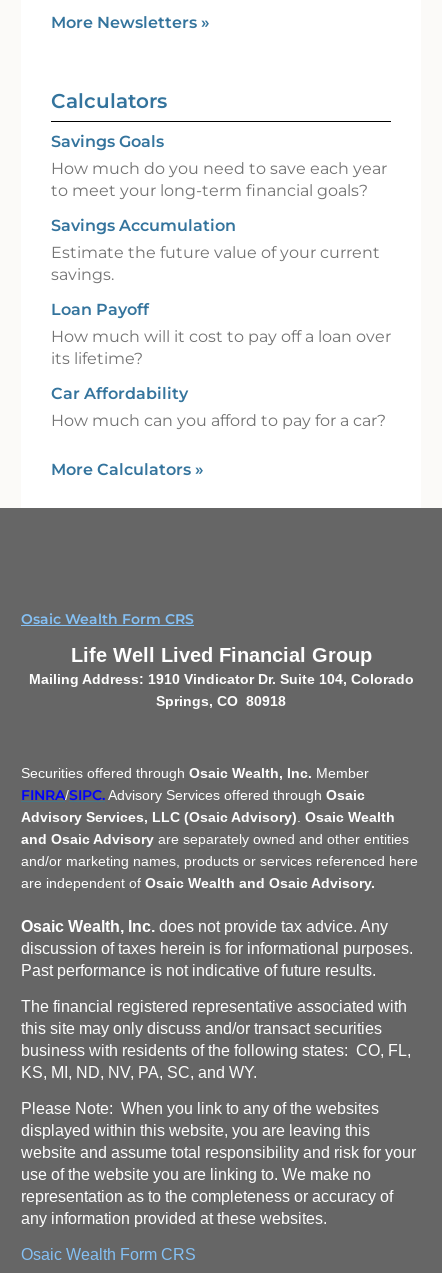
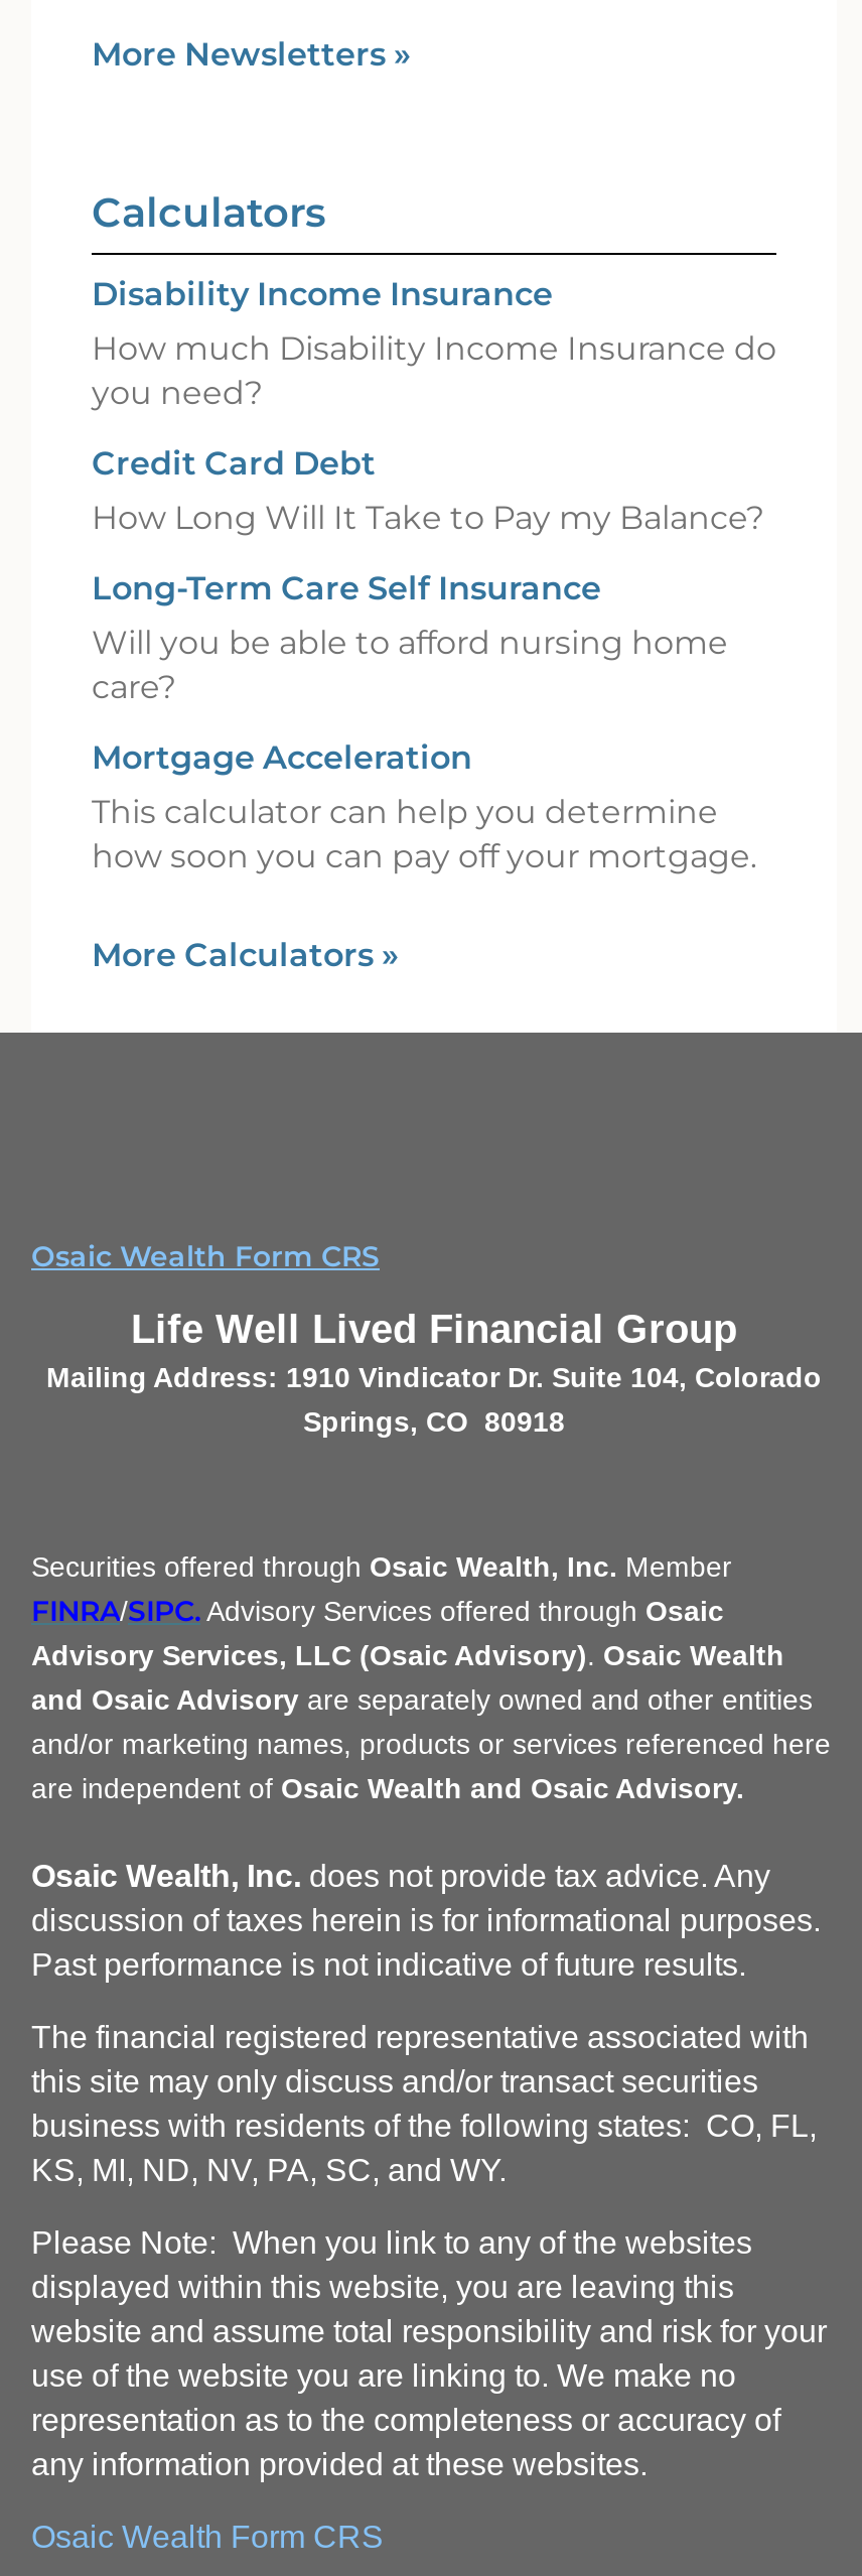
- Savings Goals
- How much do you need to save each year
- to meet your long-term financial goals?
+ Disability Income Insurance
+ How much Disability Income Insurance do
+ you need?

- Savings Accumulation
- Estimate the future value of your current
- savings.
+ Credit Card Debt
+ How Long Will It Take to Pay my Balance?

- Loan Payoff
- How much will it cost to pay off a loan over
- its lifetime?
+ Long-Term Care Self Insurance
+ Will you be able to afford nursing home
+ care?

- Car Affordability
- How much can you afford to pay for a car?
+ Mortgage Acceleration
+ This calculator can help you determine
+ how soon you can pay off your mortgage.
